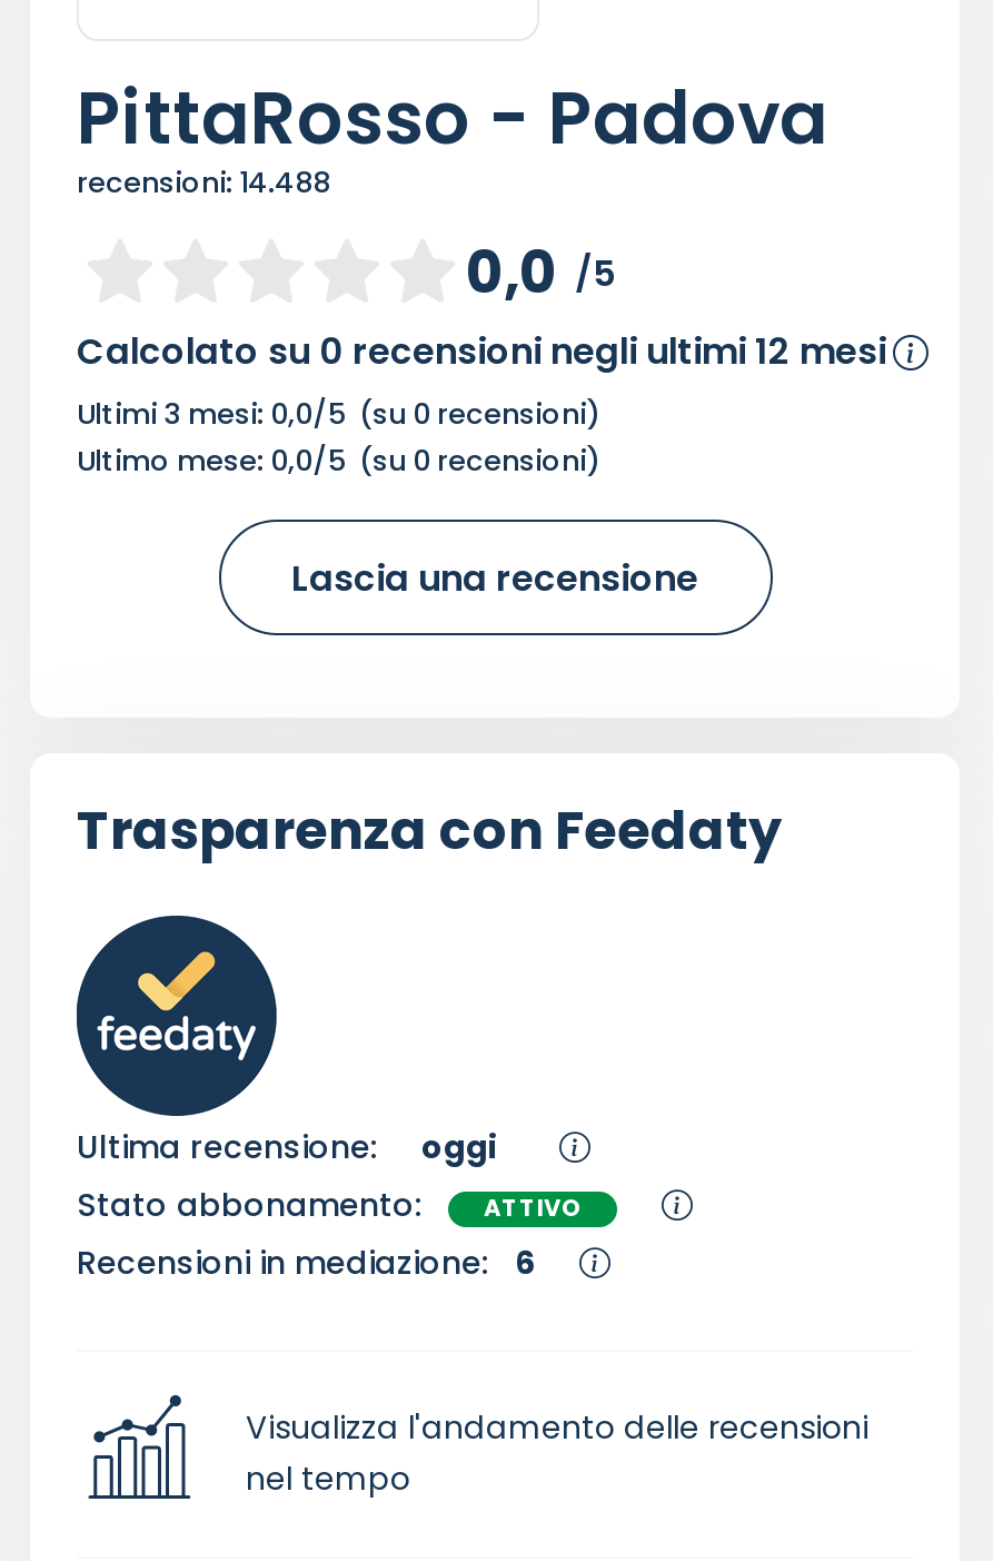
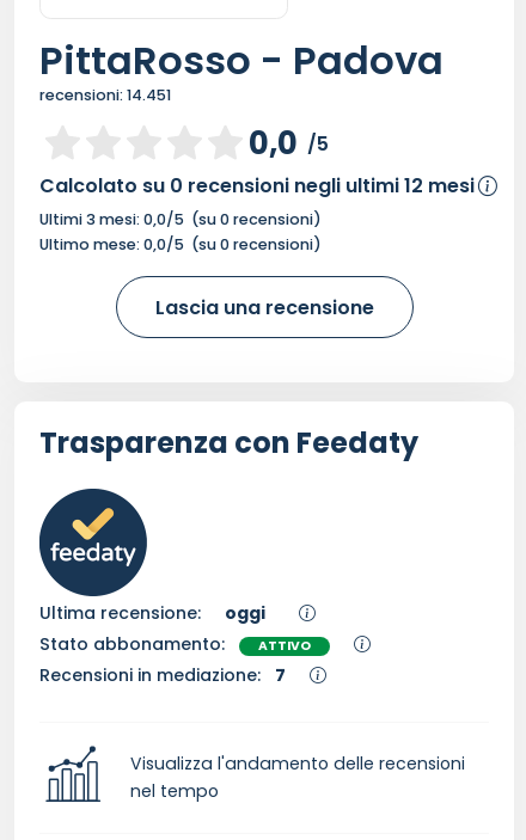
- recensioni: 14.488
+ recensioni: 14.451

- Recensioni in mediazione: 6
+ Recensioni in mediazione: 7
